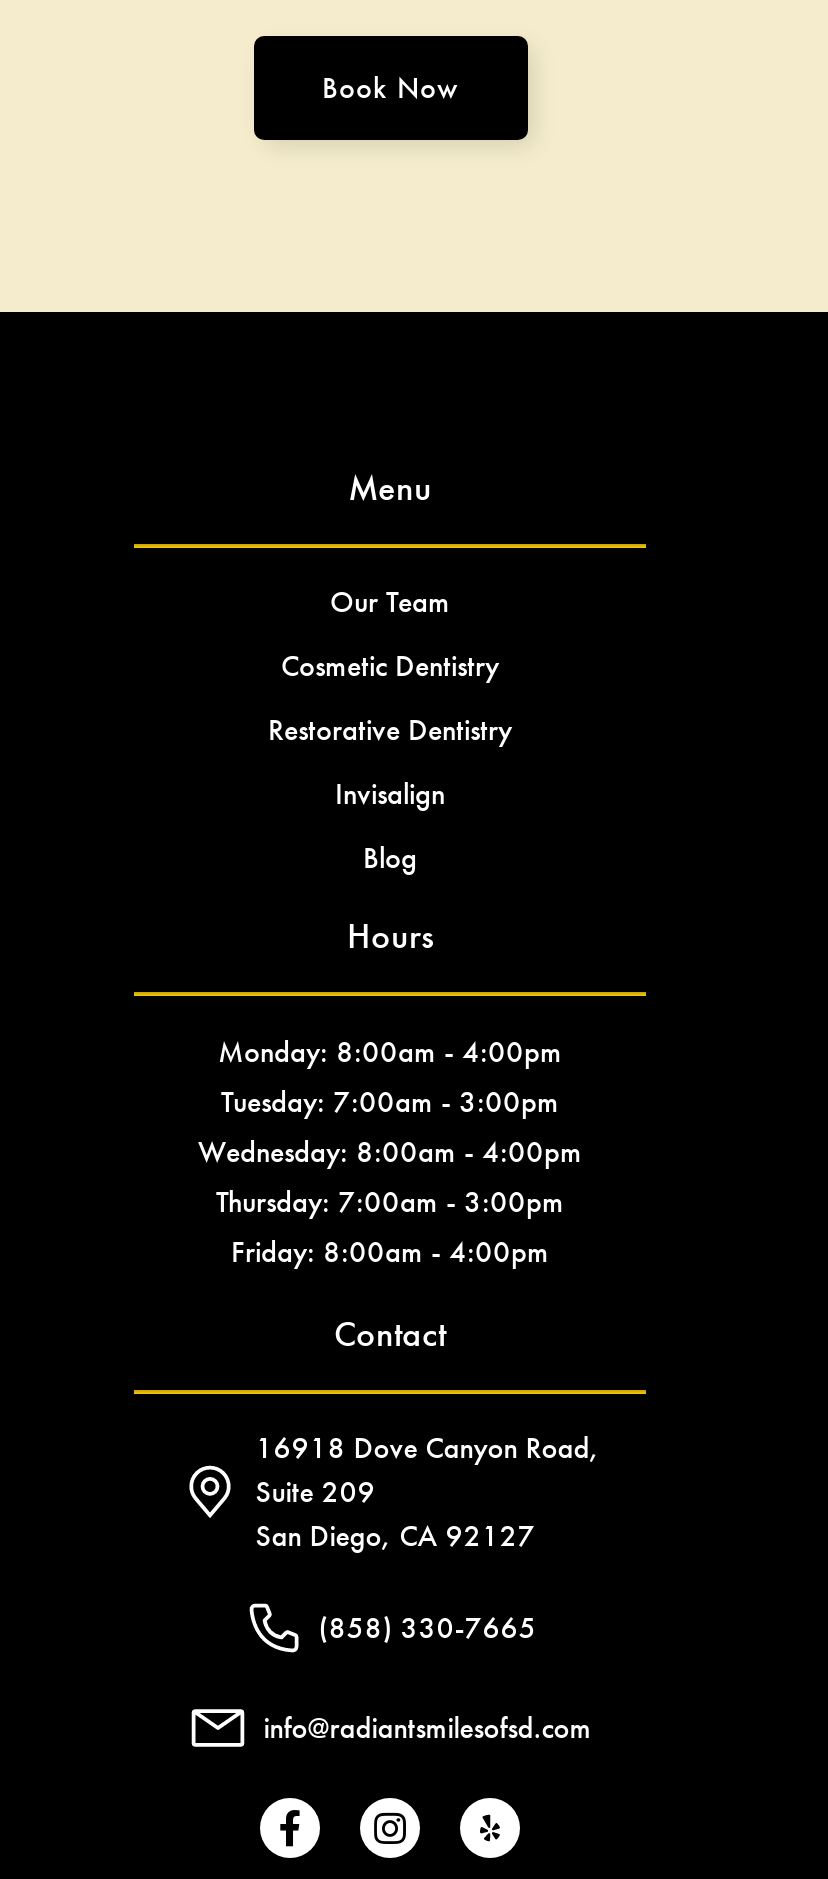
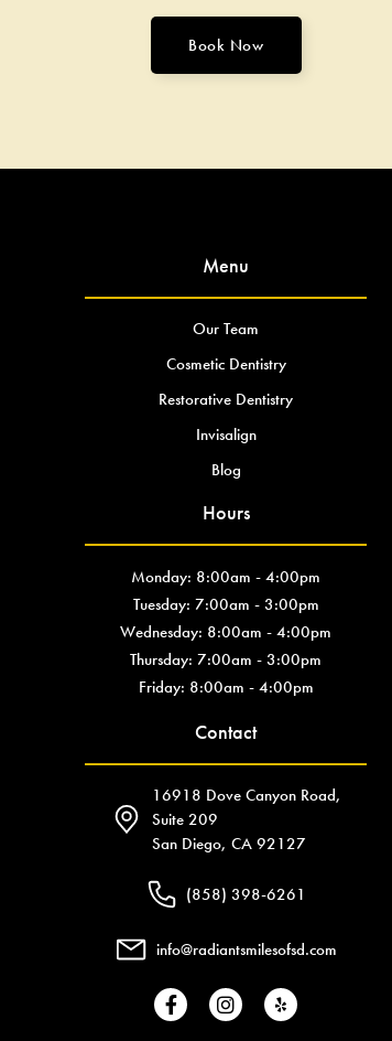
- (858) 330-7665
+ (858) 398-6261
